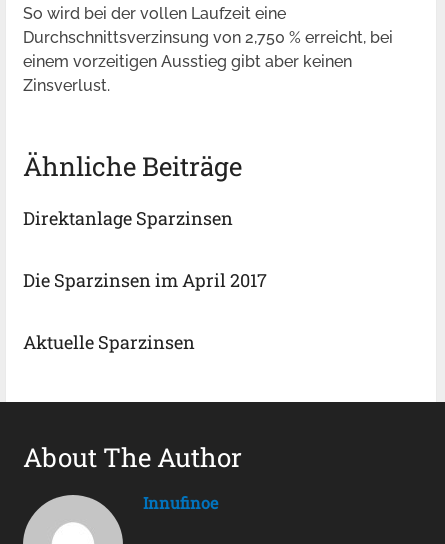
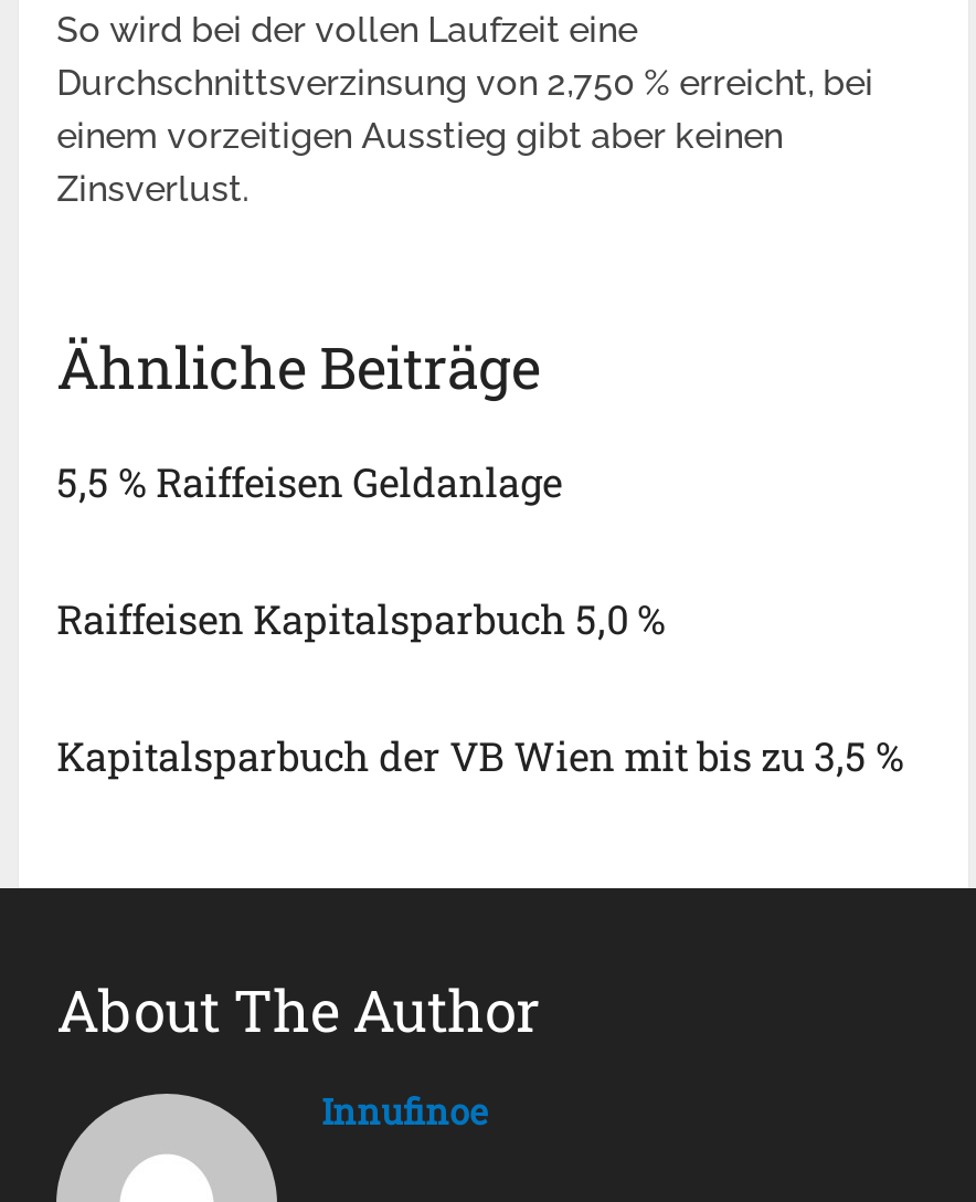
- Direktanlage Sparzinsen
+ 5,5 % Raiffeisen Geldanlage

- Die Sparzinsen im April 2017
+ Raiffeisen Kapitalsparbuch 5,0 %

- Aktuelle Sparzinsen
+ Kapitalsparbuch der VB Wien mit bis zu 3,5 %
